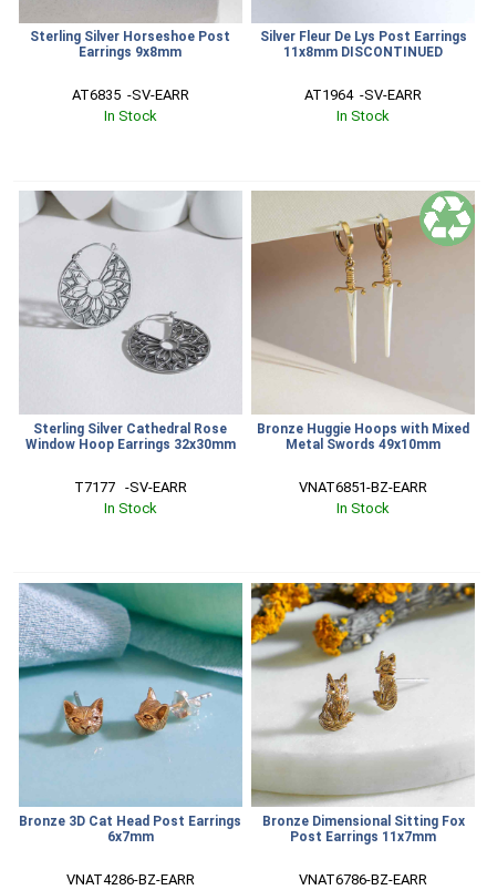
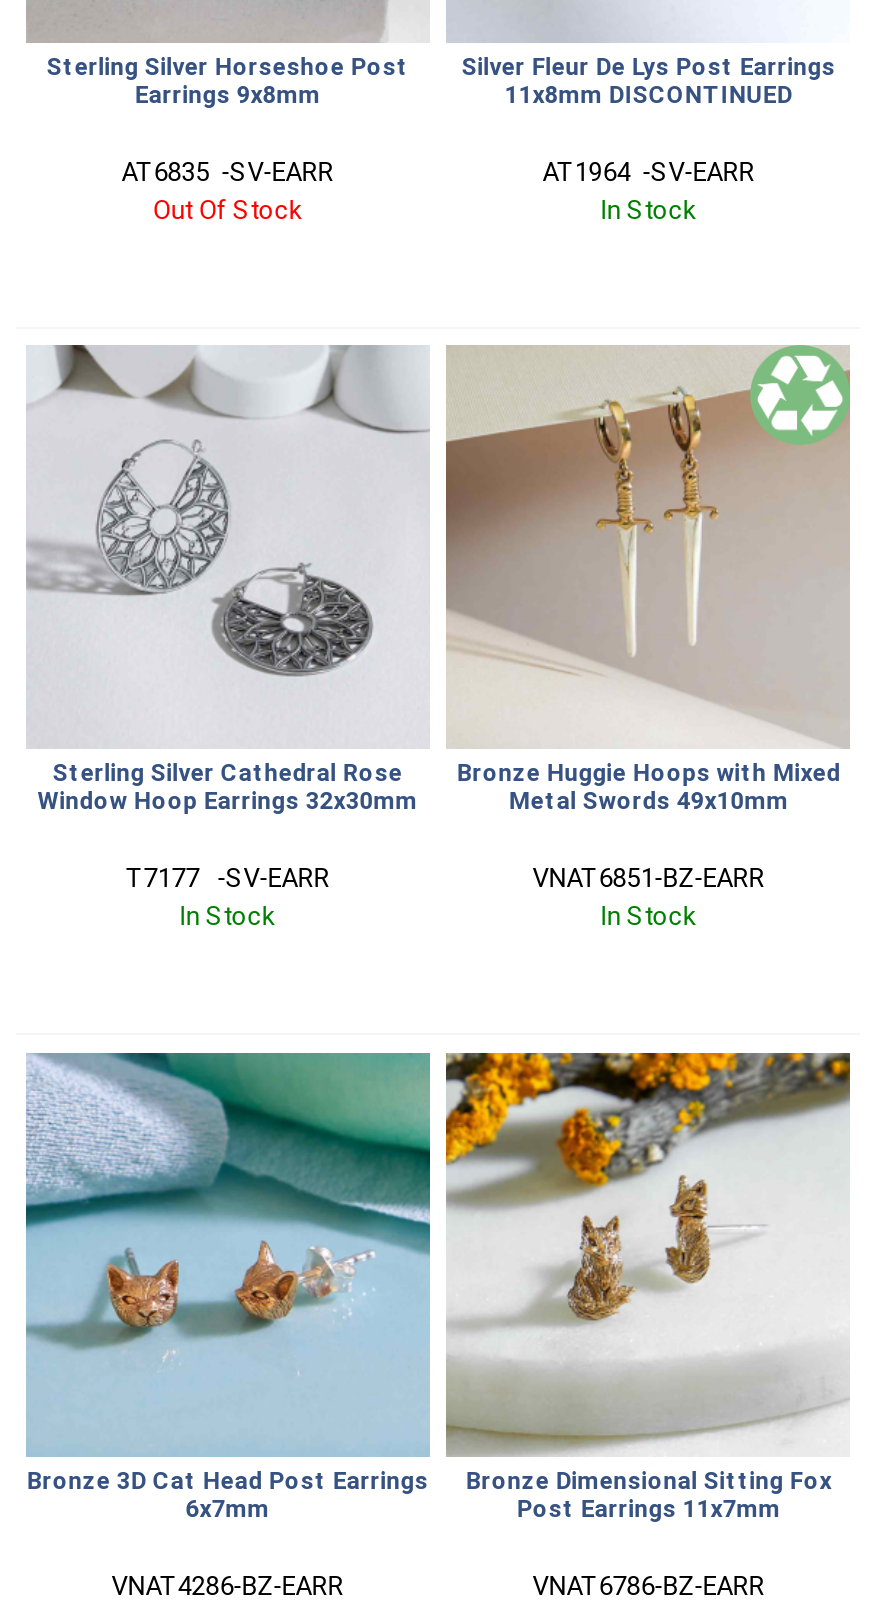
- In Stock
+ Out Of Stock
